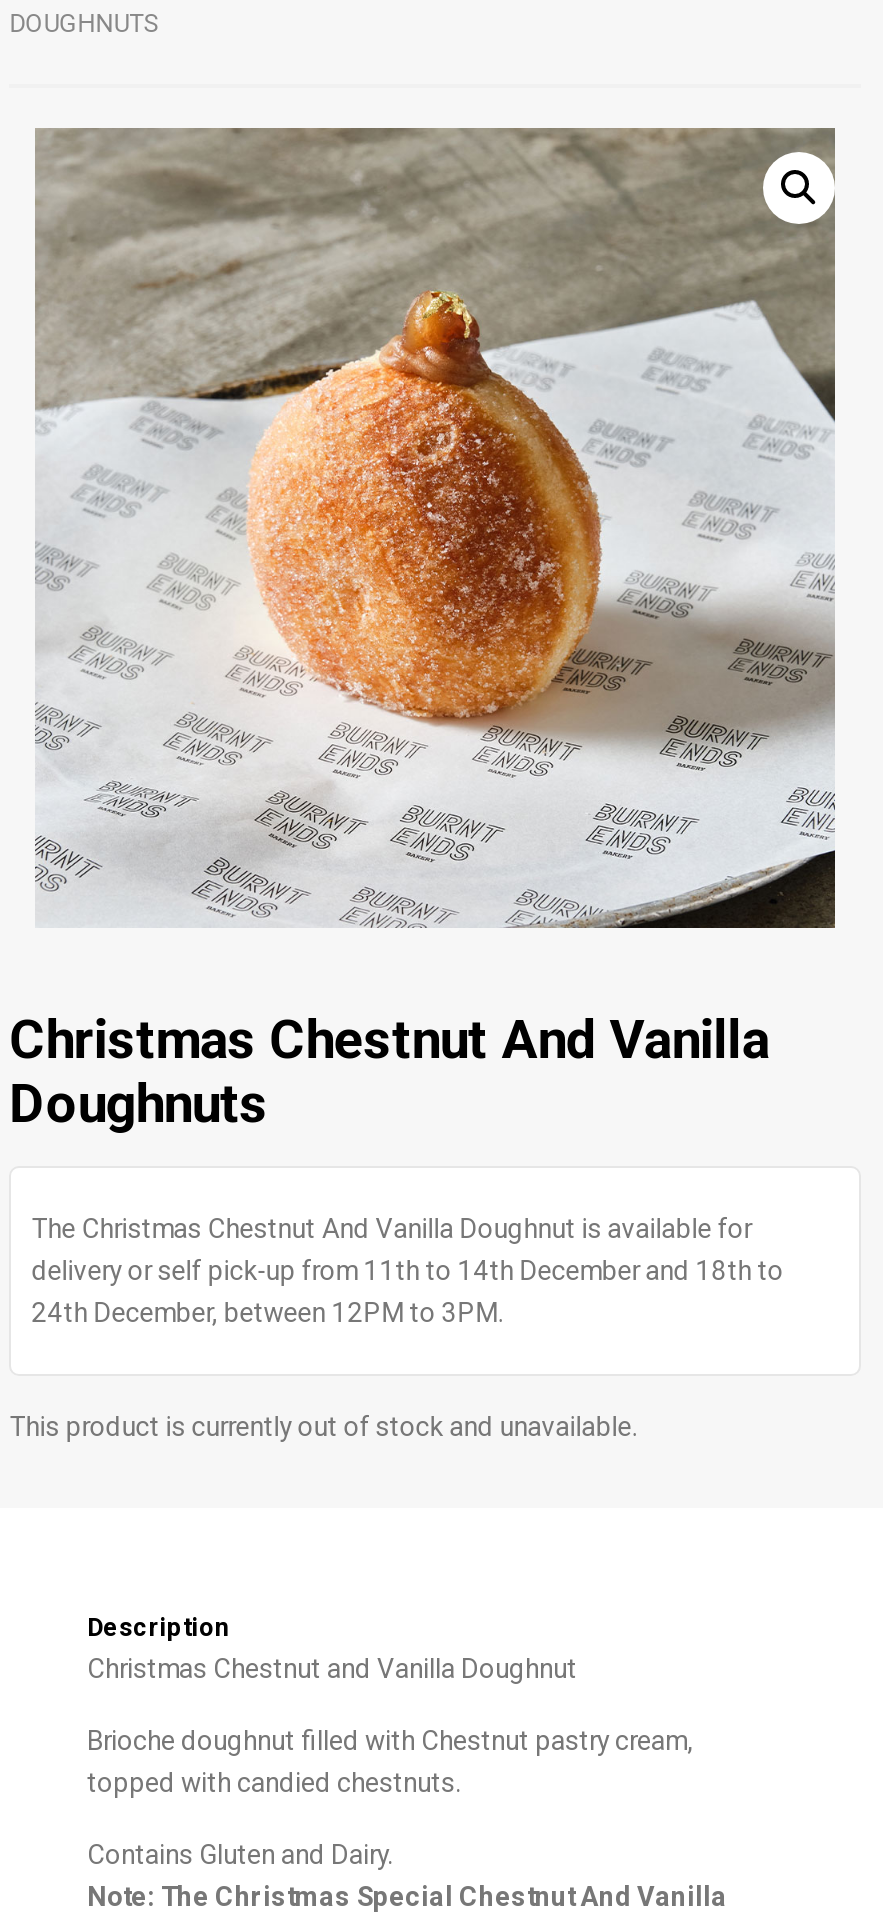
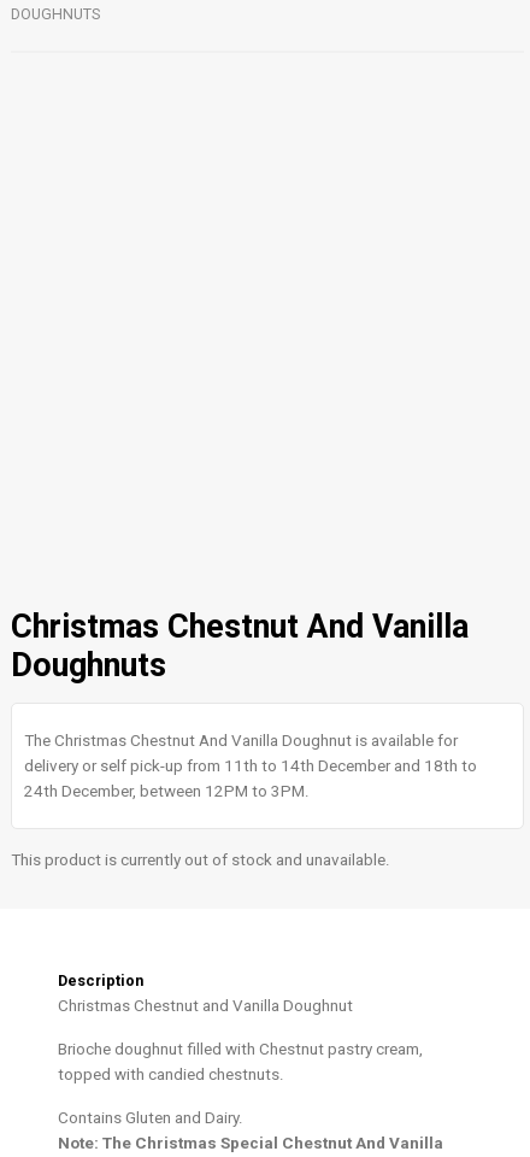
- [image]
